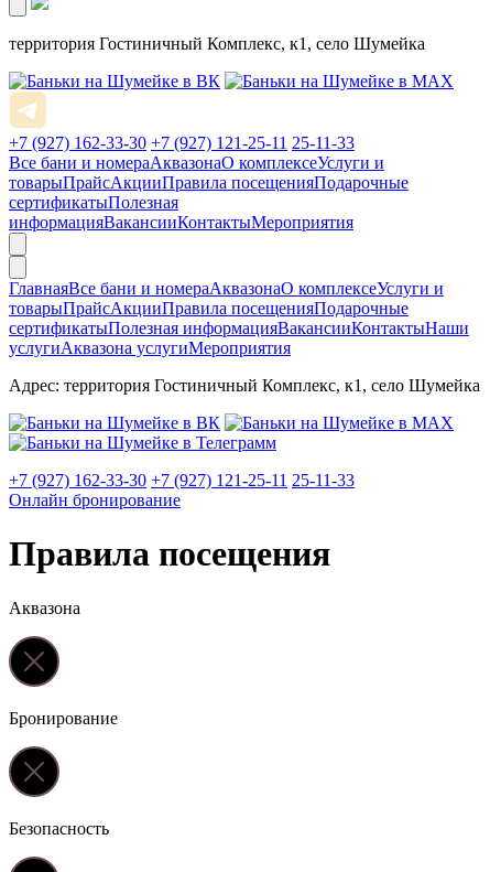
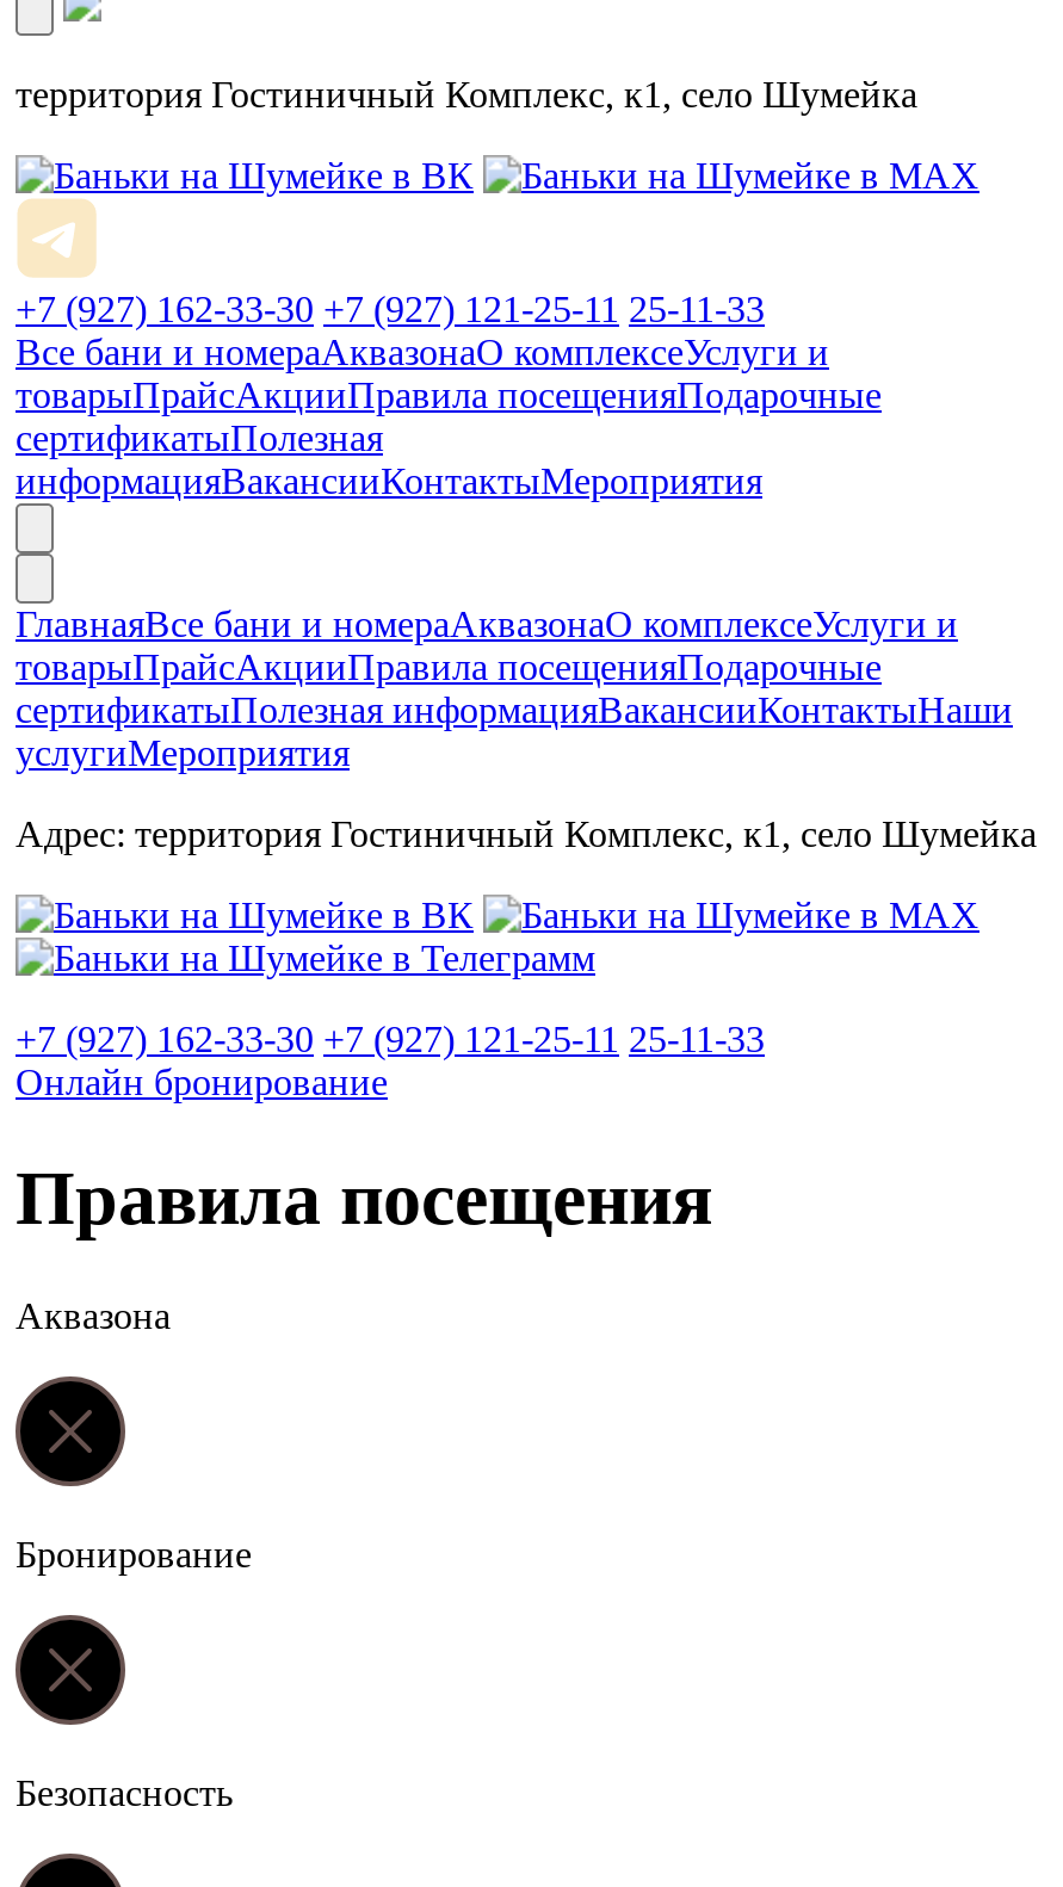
- услугиАквазона услугиМероприятия
+ услугиМероприятия
